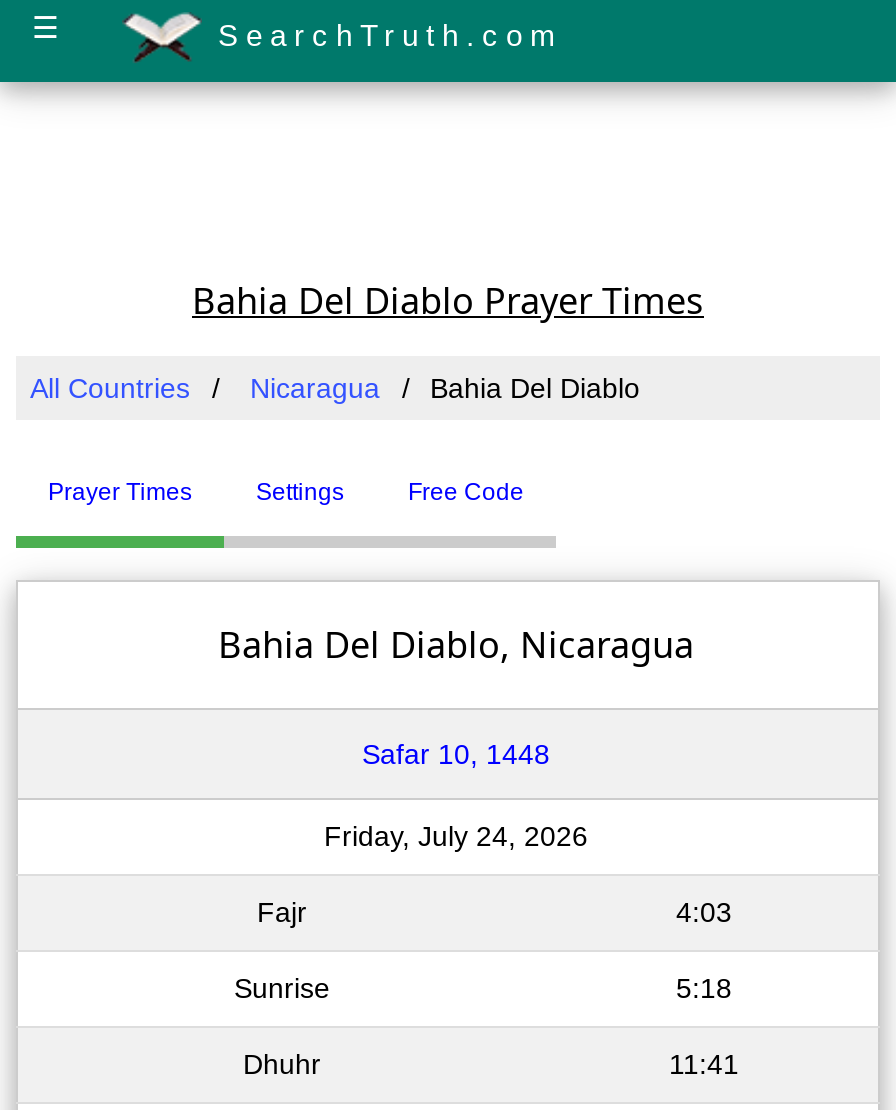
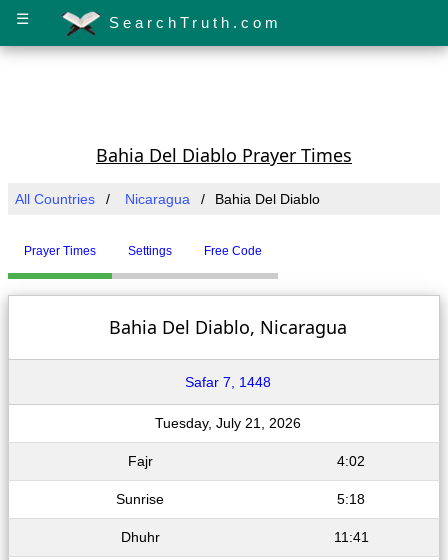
- Safar 10, 1448
+ Safar 7, 1448

- Friday, July 24, 2026
+ Tuesday, July 21, 2026

- 4:03
+ 4:02
